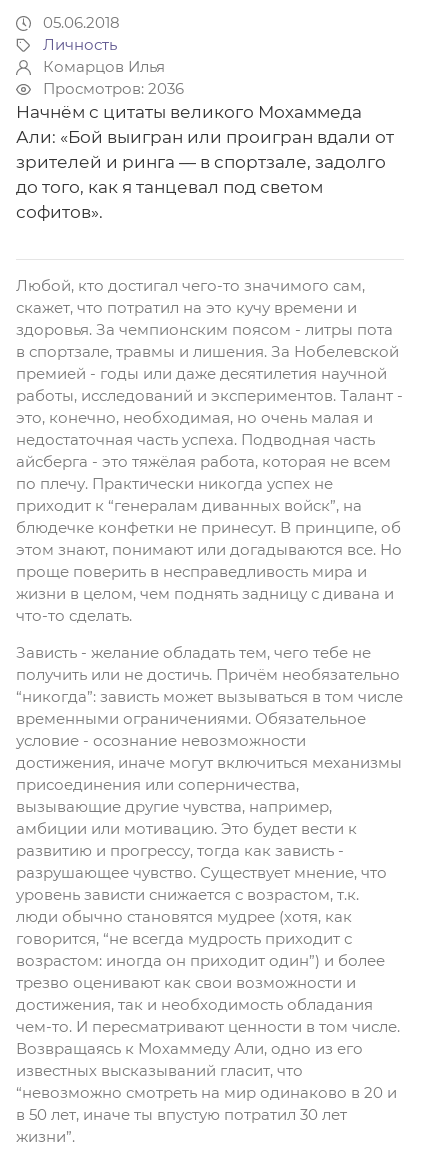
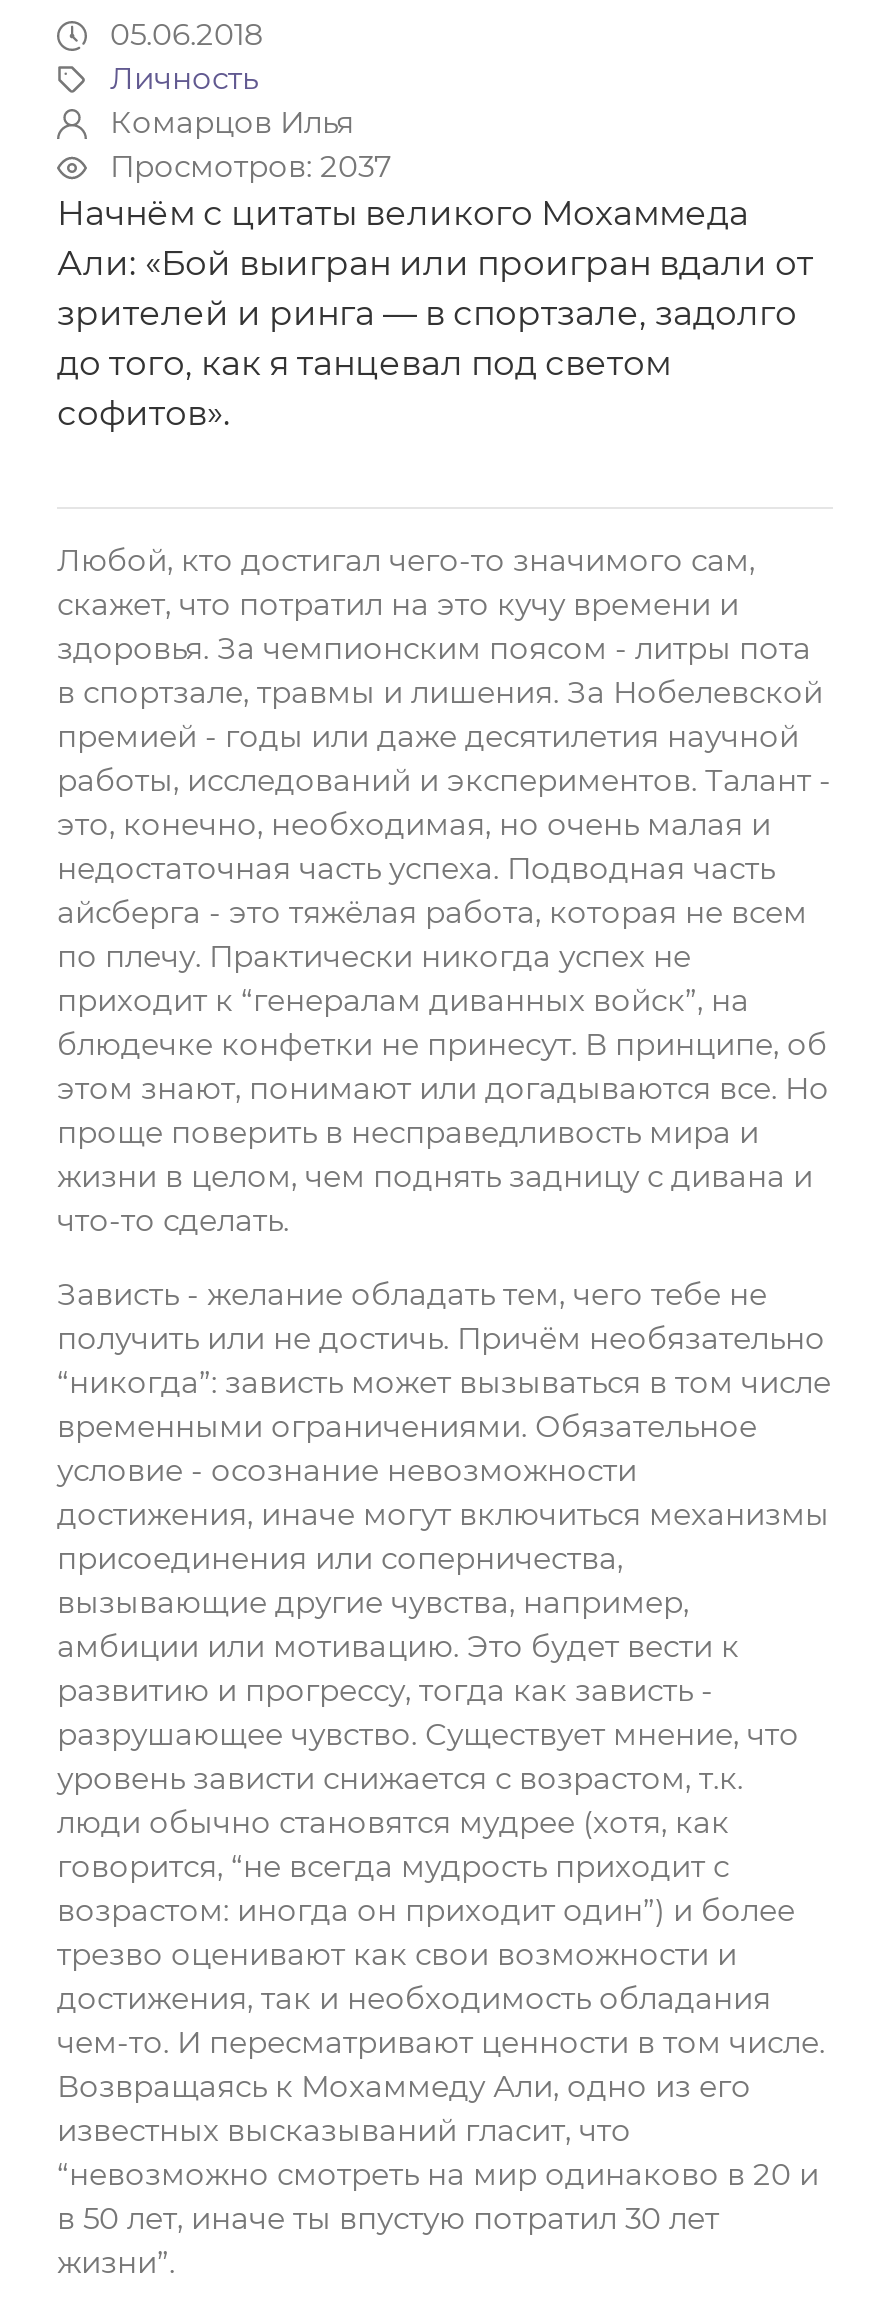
- Просмотров: 2036
+ Просмотров: 2037
